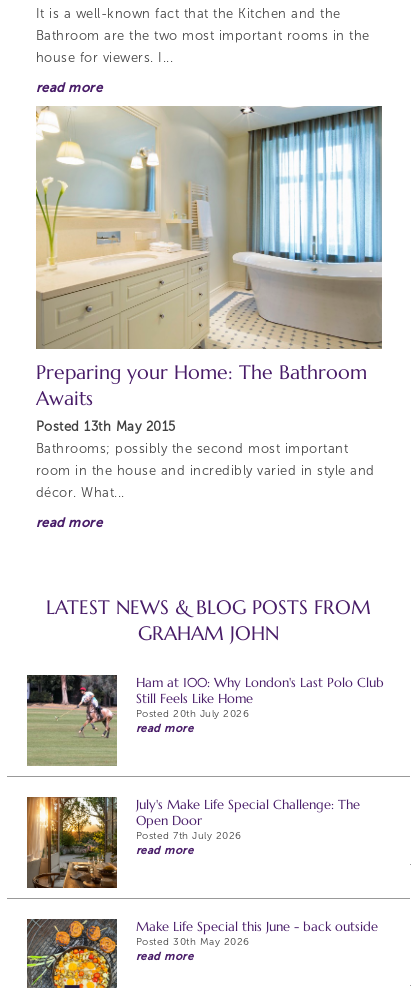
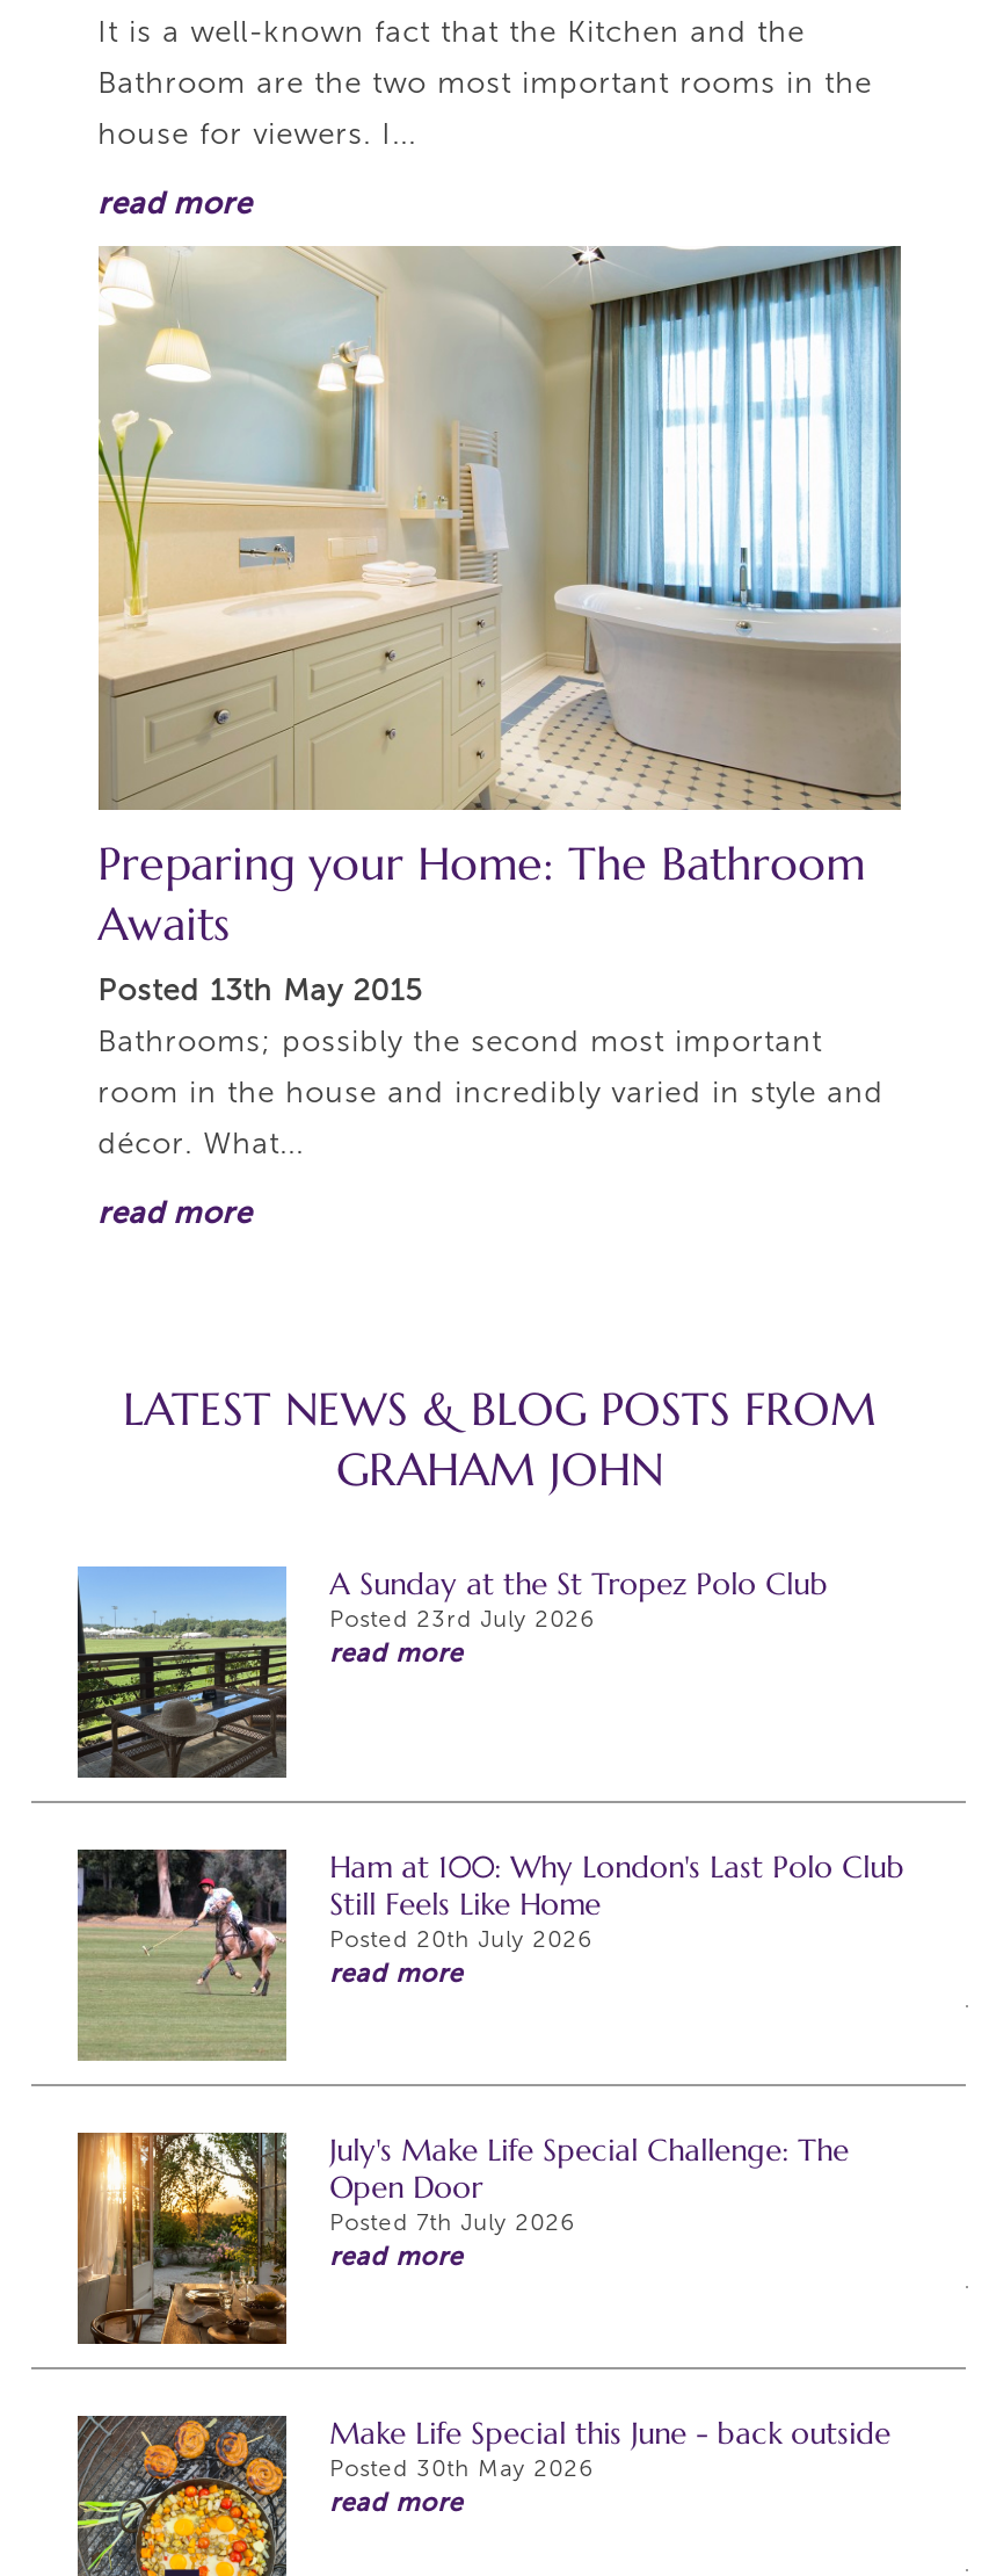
+ [image]
+ A Sunday at the St Tropez Polo Club
+ Posted 23rd July 2026
+ read more
